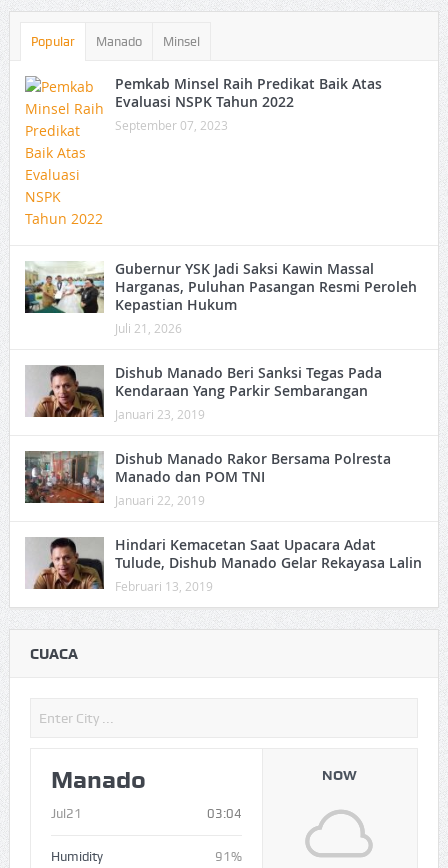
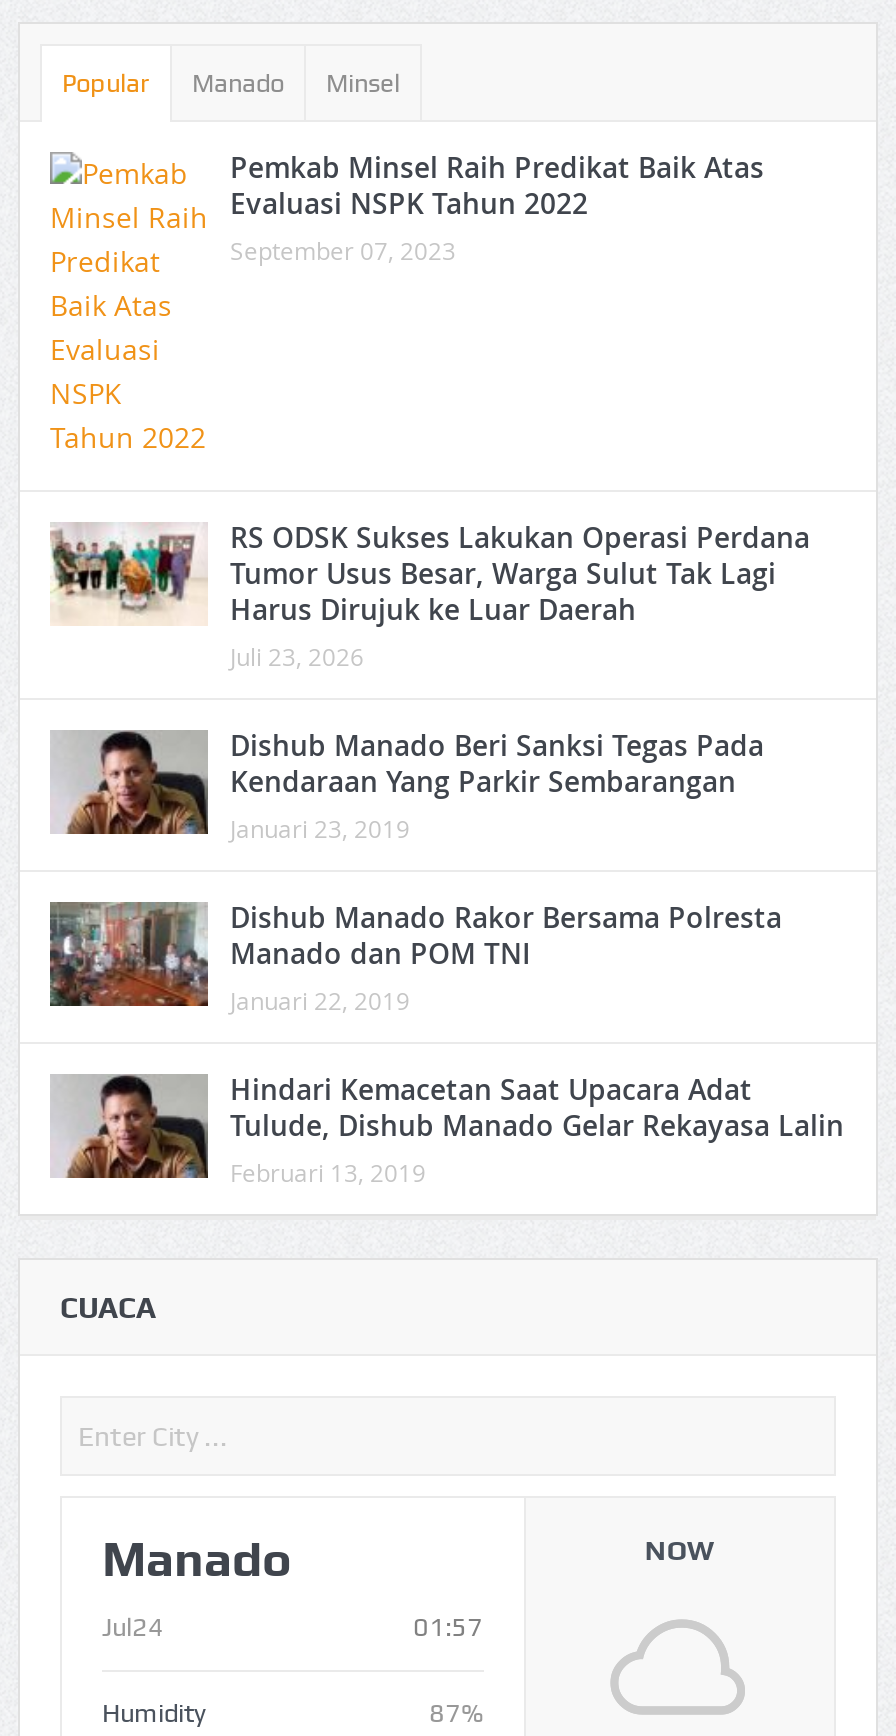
- [image]
- Gubernur YSK Jadi Saksi Kawin Massal
- Harganas, Puluhan Pasangan Resmi Peroleh
- Kepastian Hukum
- Juli 21, 2026
+ [image]
+ RS ODSK Sukses Lakukan Operasi Perdana
+ Tumor Usus Besar, Warga Sulut Tak Lagi
+ Harus Dirujuk ke Luar Daerah
+ Juli 23, 2026

- Jul21
- 03:04
+ Jul24
+ 01:57

- 91%
+ 87%
